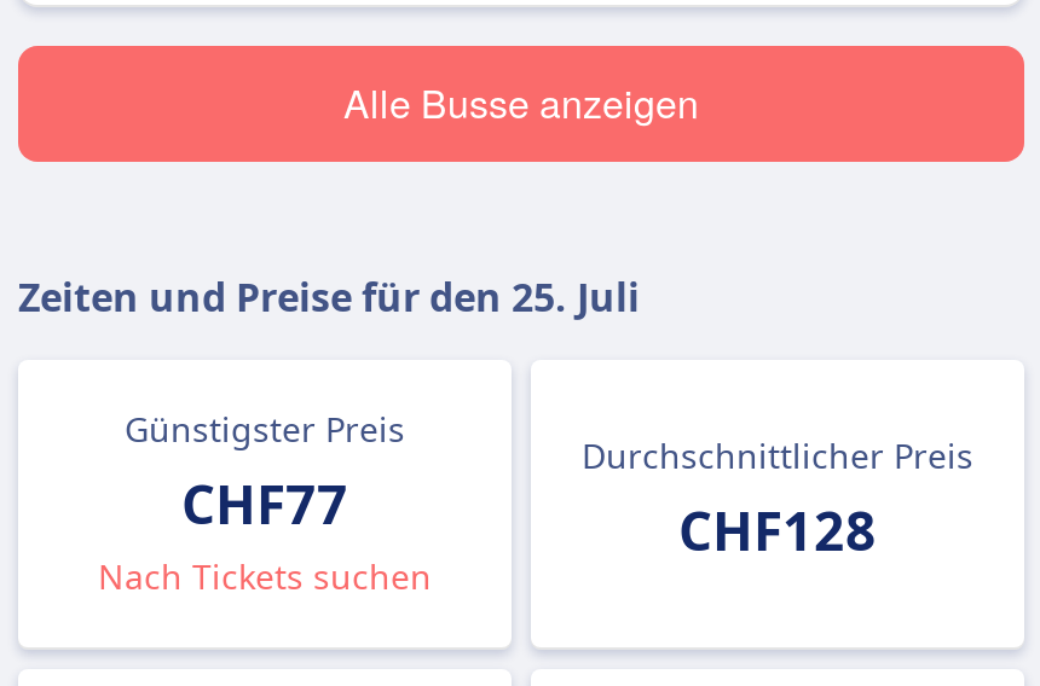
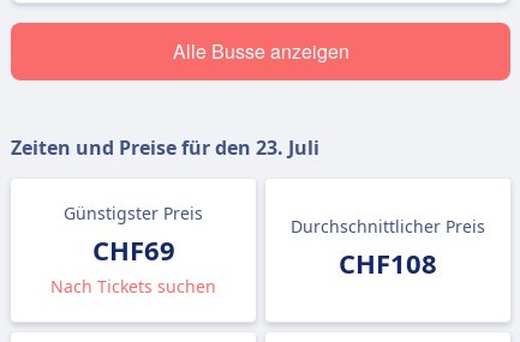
- Zeiten und Preise für den 25. Juli
+ Zeiten und Preise für den 23. Juli

- CHF77
+ CHF69

- CHF128
+ CHF108
